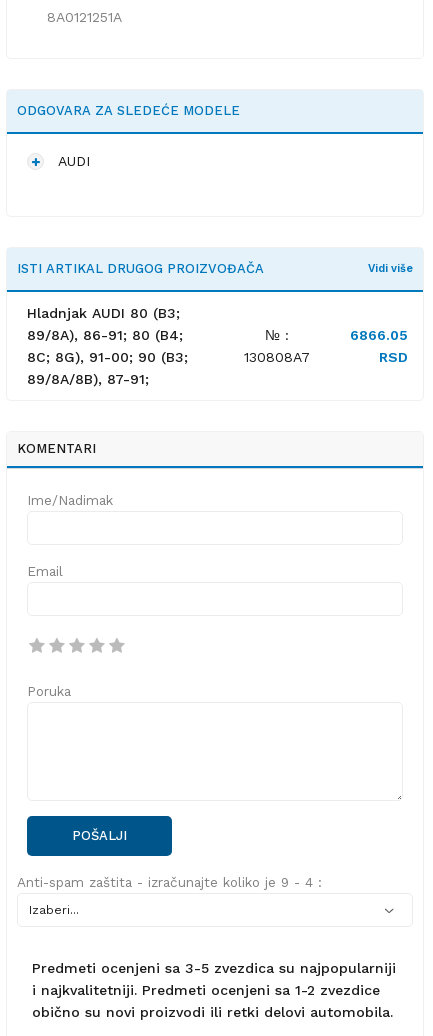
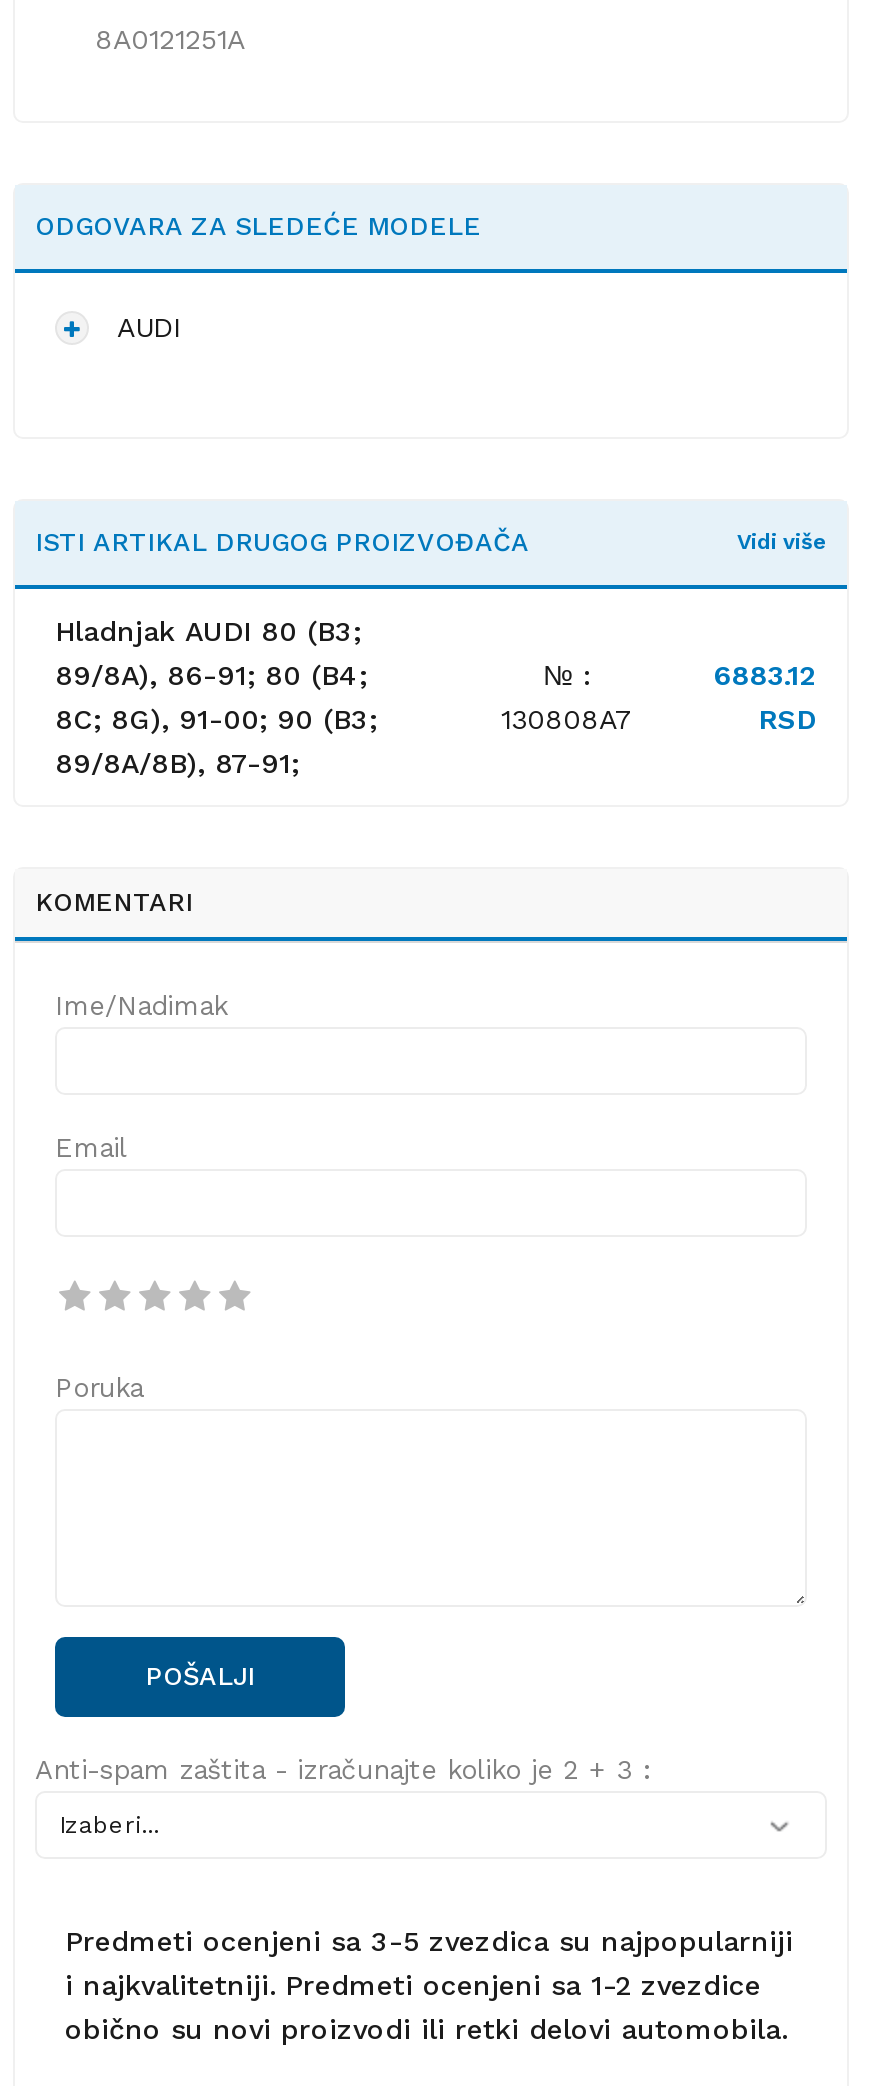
- 6866.05
+ 6883.12

- Anti-spam zaštita - izračunajte koliko je 9 - 4 :
+ Anti-spam zaštita - izračunajte koliko je 2 + 3 :
